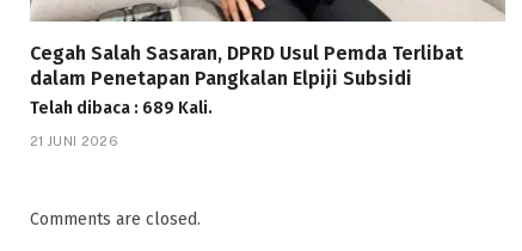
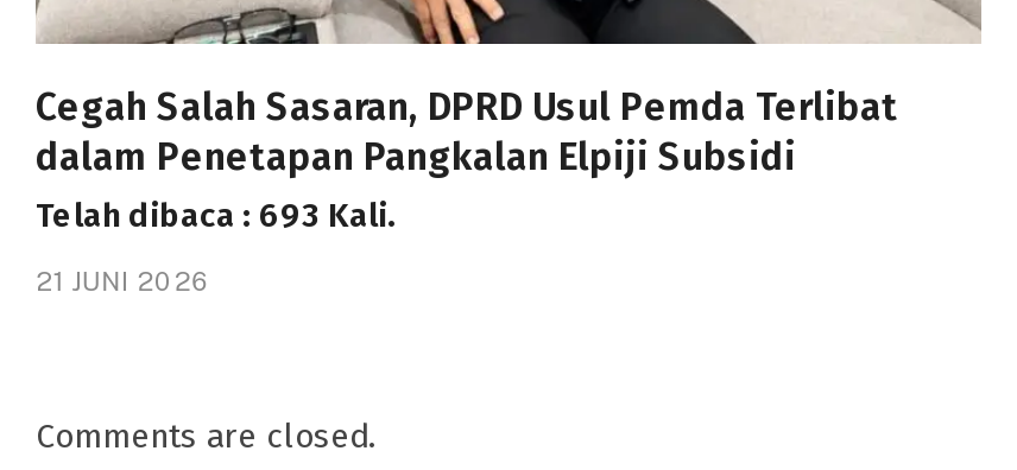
- Telah dibaca : 689 Kali.
+ Telah dibaca : 693 Kali.
